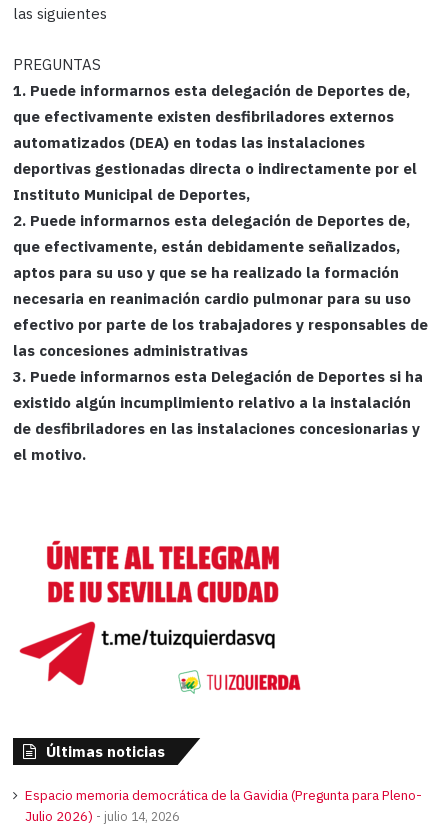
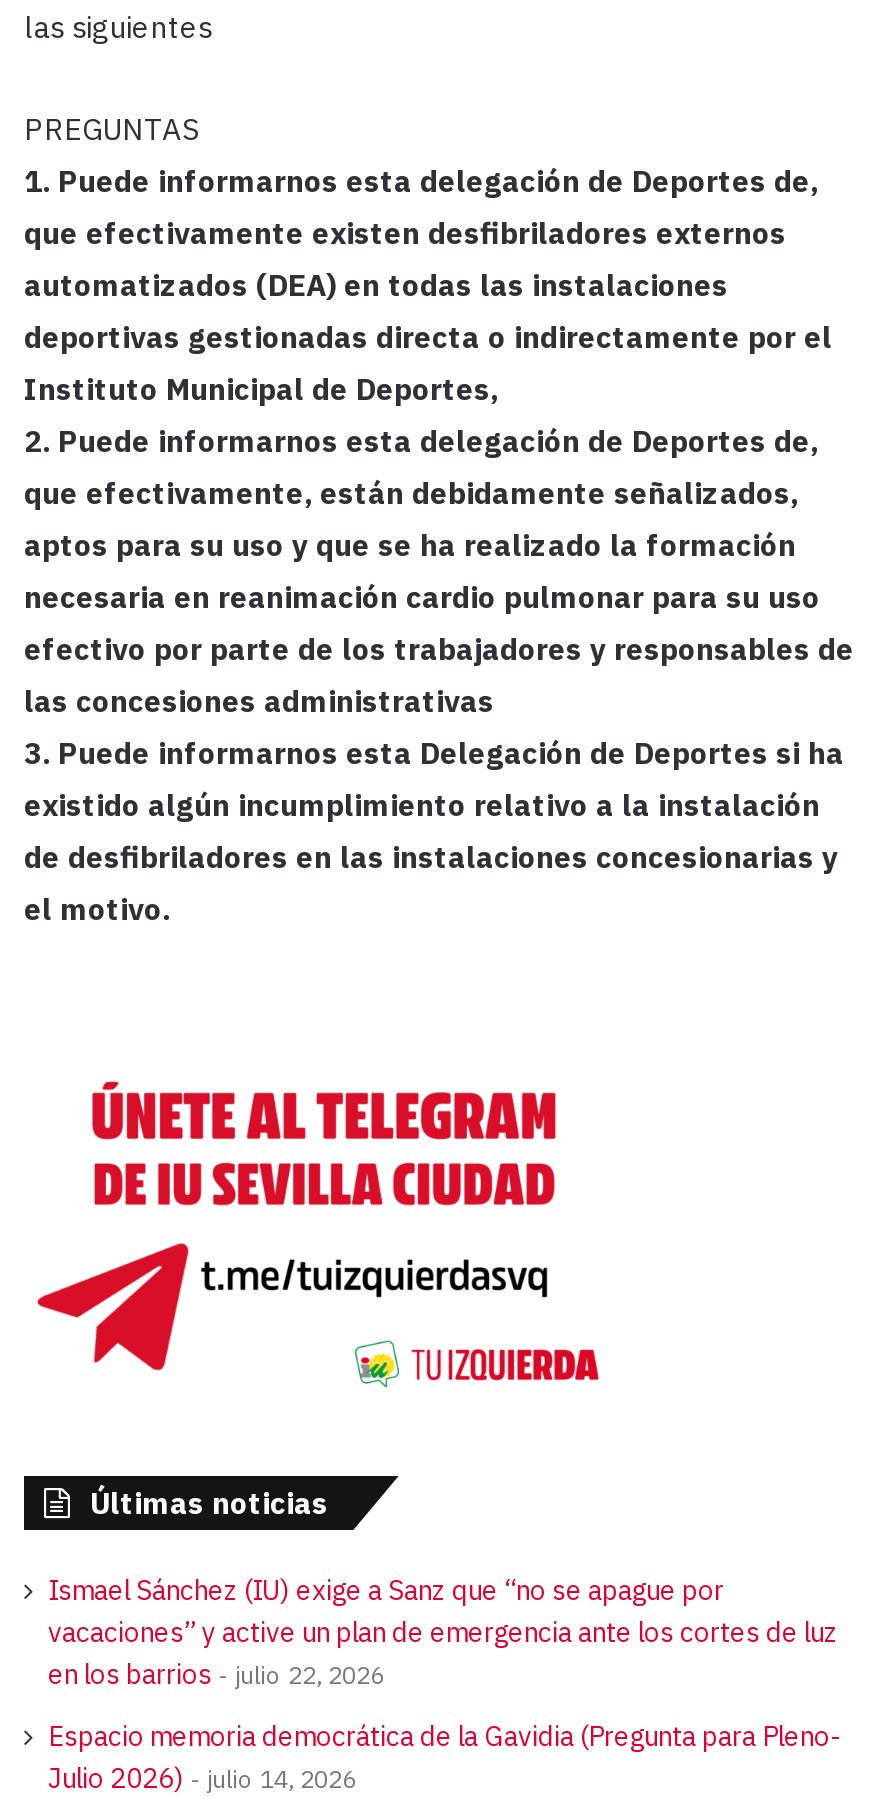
+ Ismael Sánchez (IU) exige a Sanz que “no se apague por
+ vacaciones” y active un plan de emergencia ante los cortes de luz
+ en los barrios
+ julio 22, 2026
